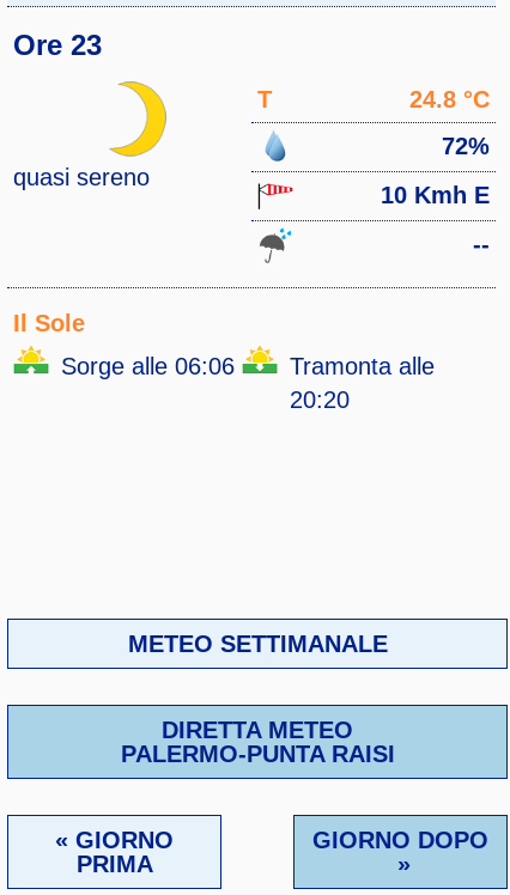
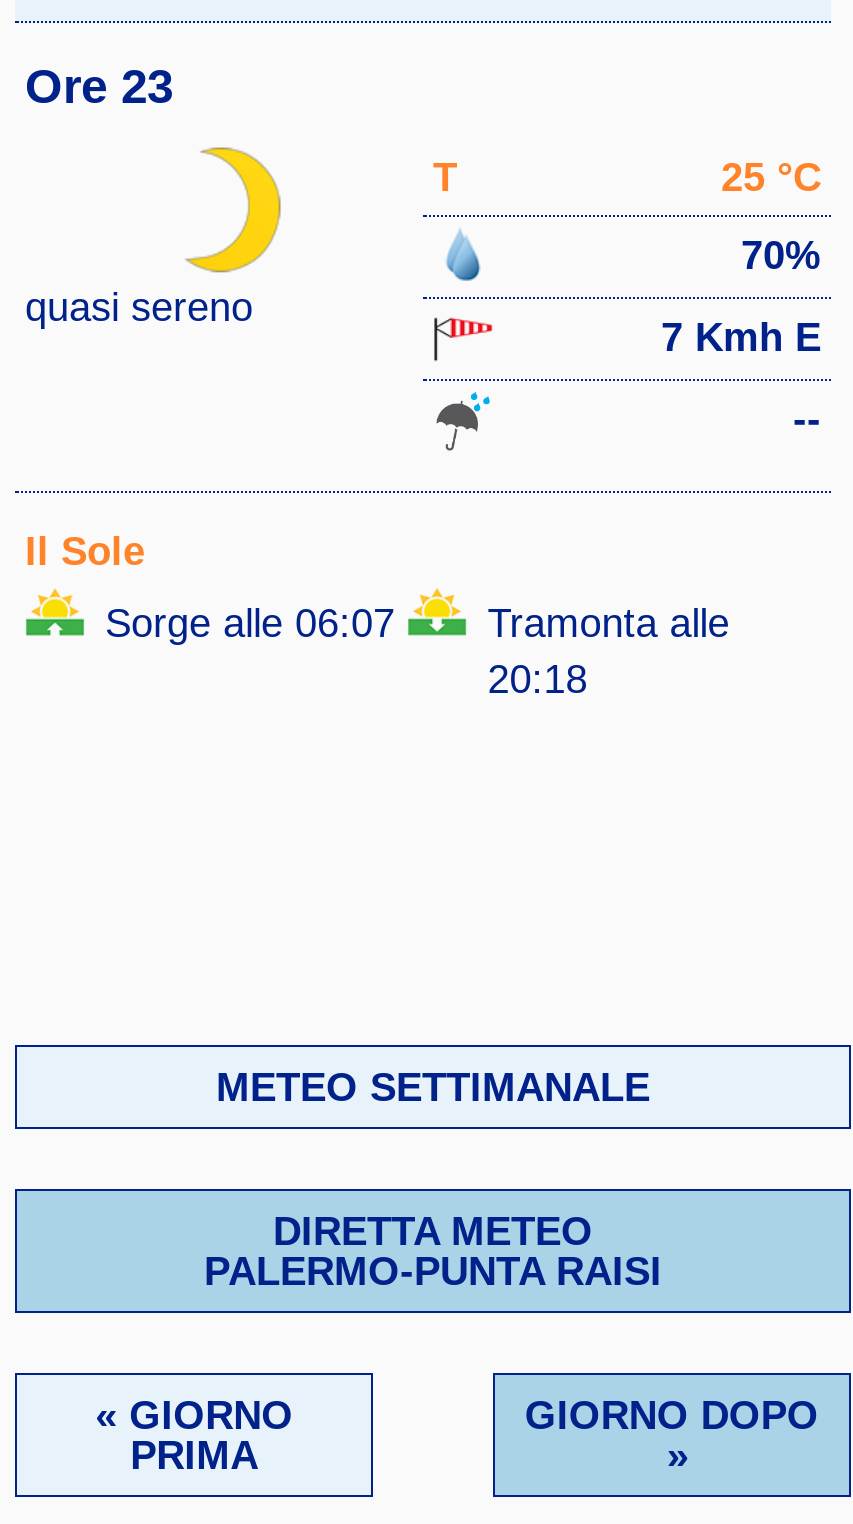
- 24.8 °C
+ 25 °C

- 72%
+ 70%

- 10 Kmh E
+ 7 Kmh E

- Sorge alle 06:06
+ Sorge alle 06:07

- 20:20
+ 20:18
